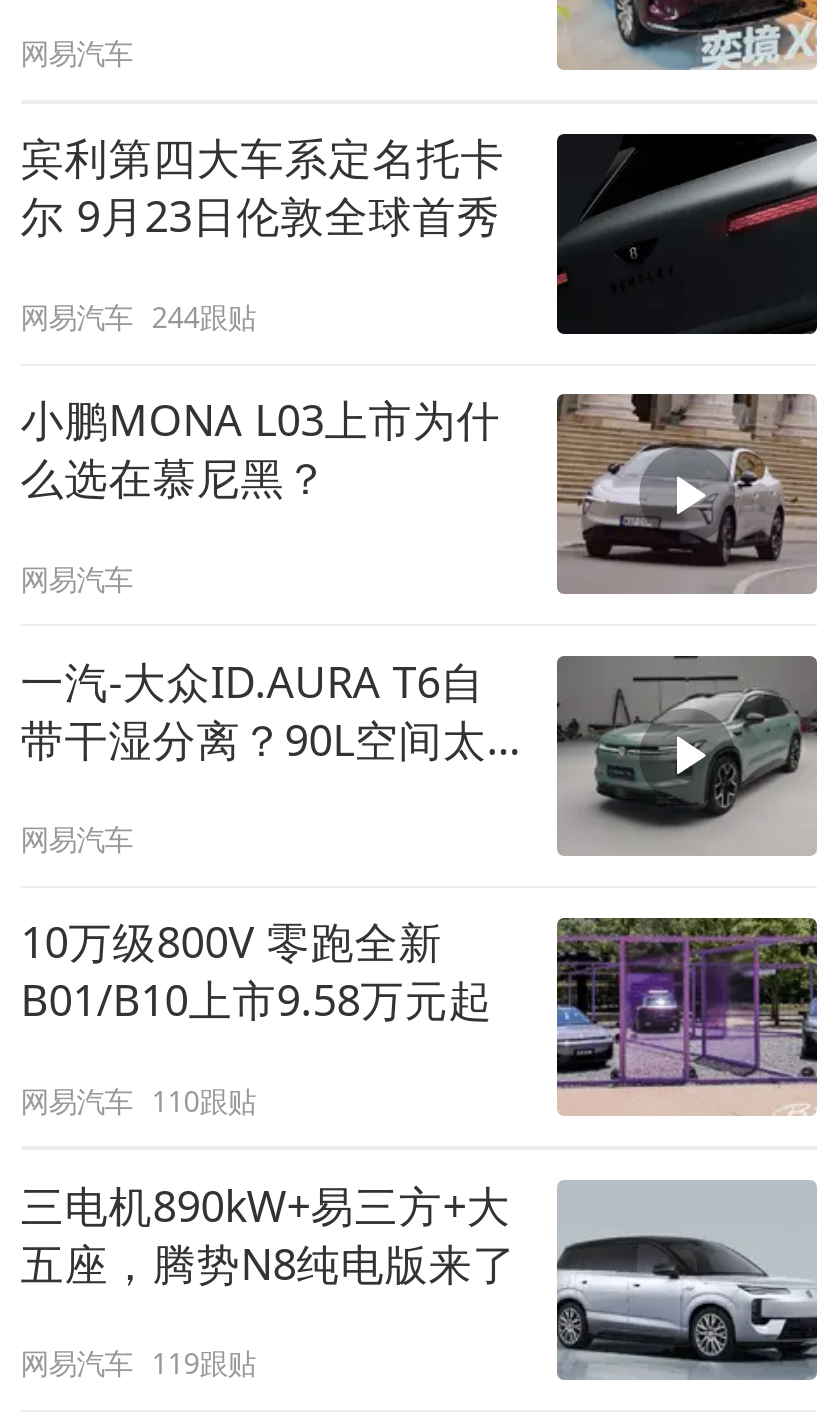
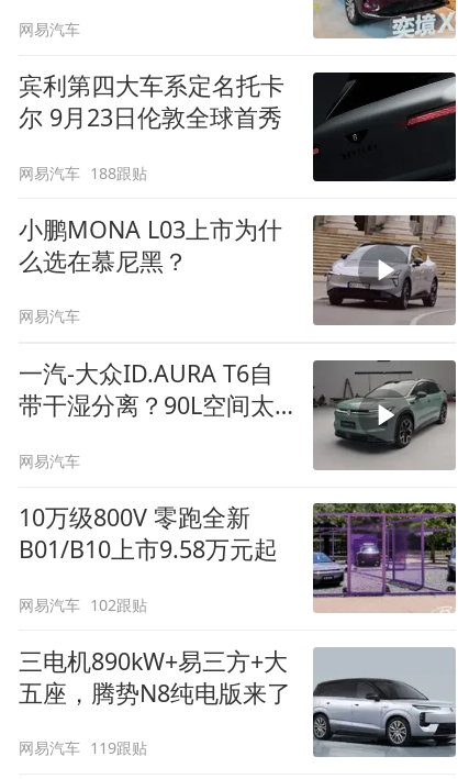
- 网易汽车 244跟贴
+ 网易汽车 188跟贴

- 网易汽车 110跟贴
+ 网易汽车 102跟贴
